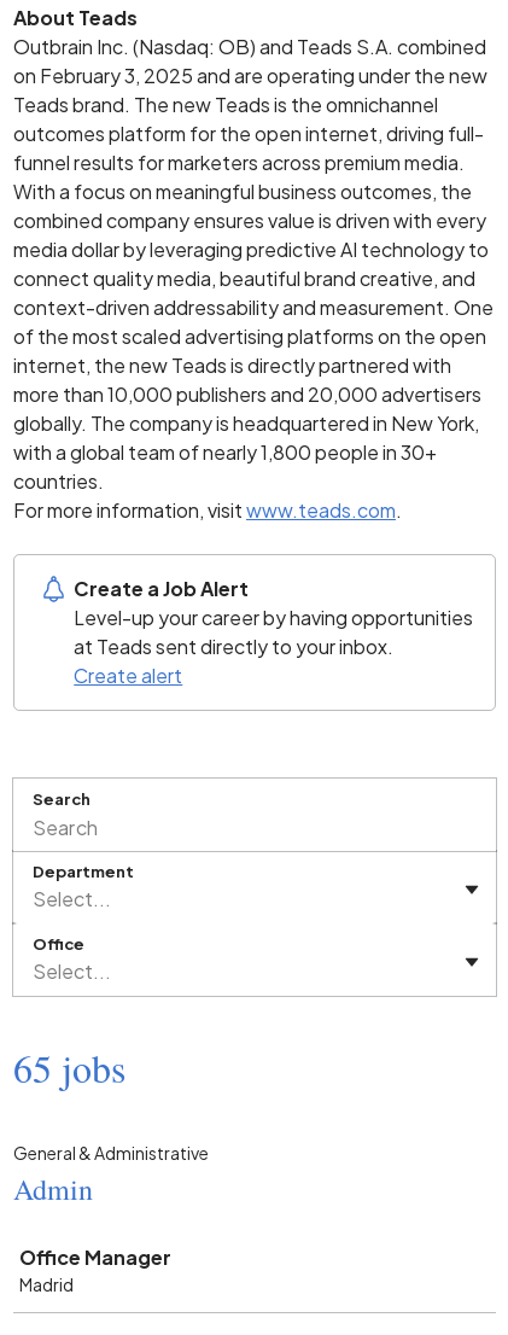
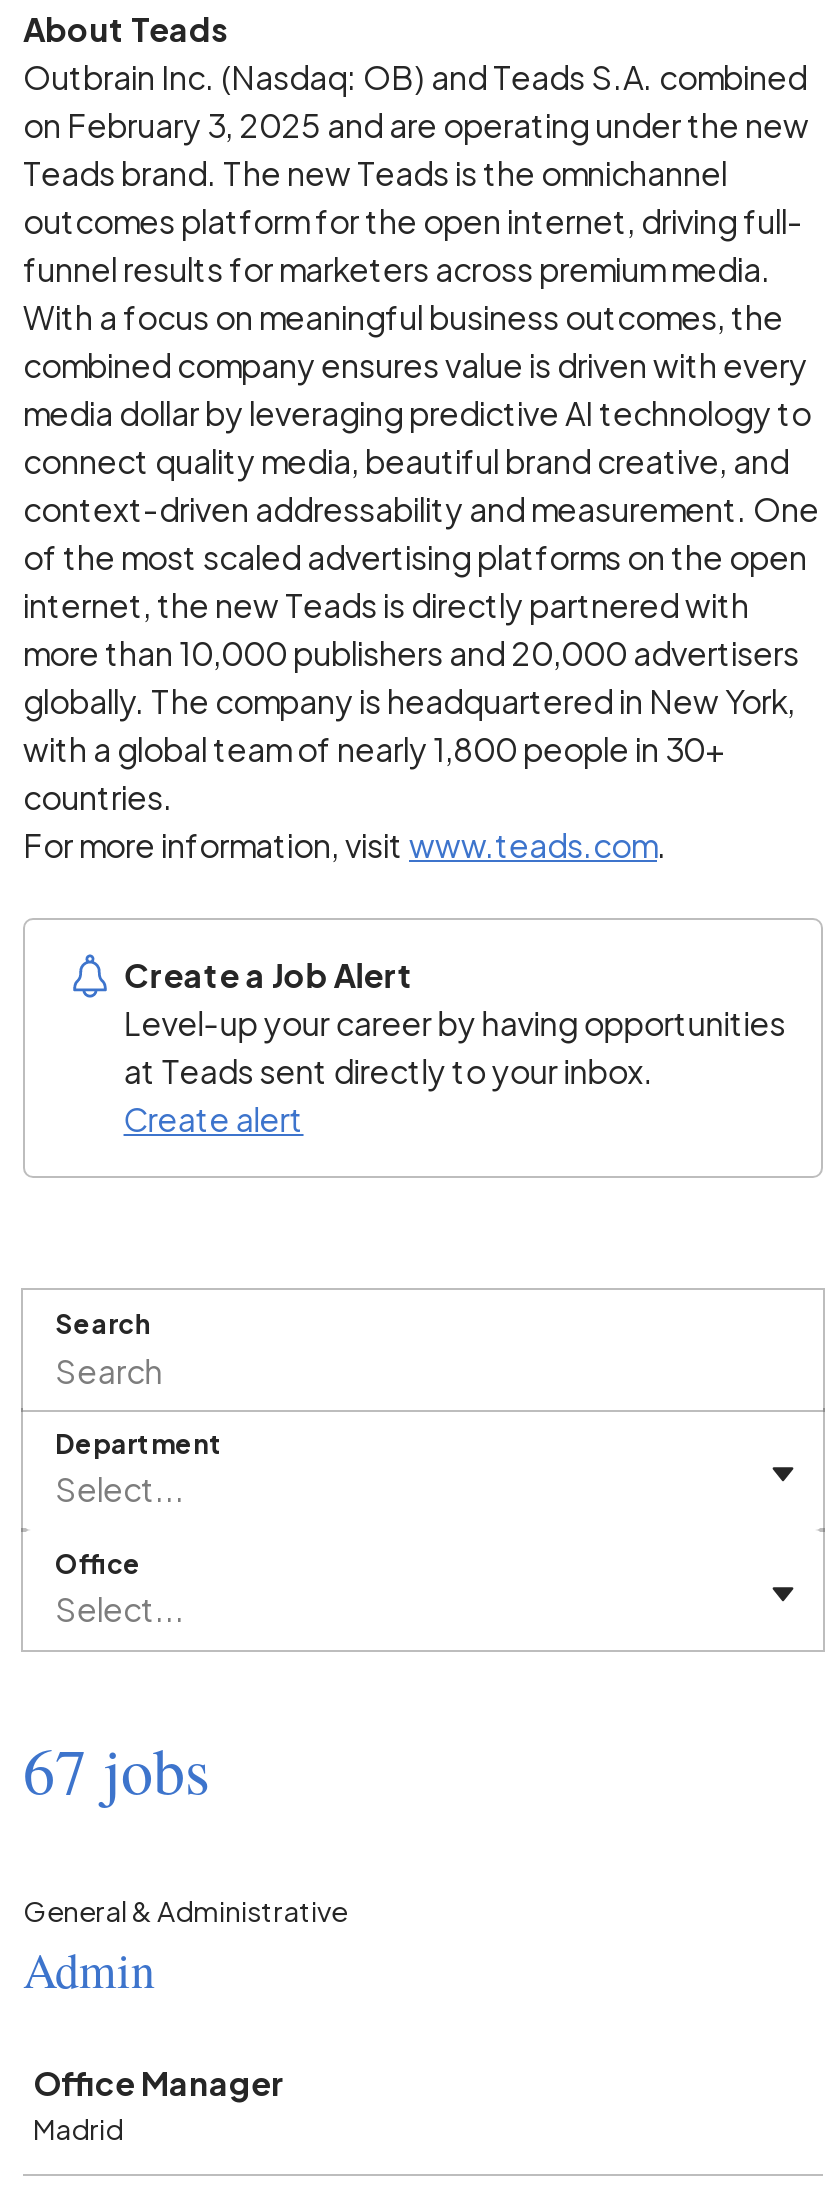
- 65 jobs
+ 67 jobs
